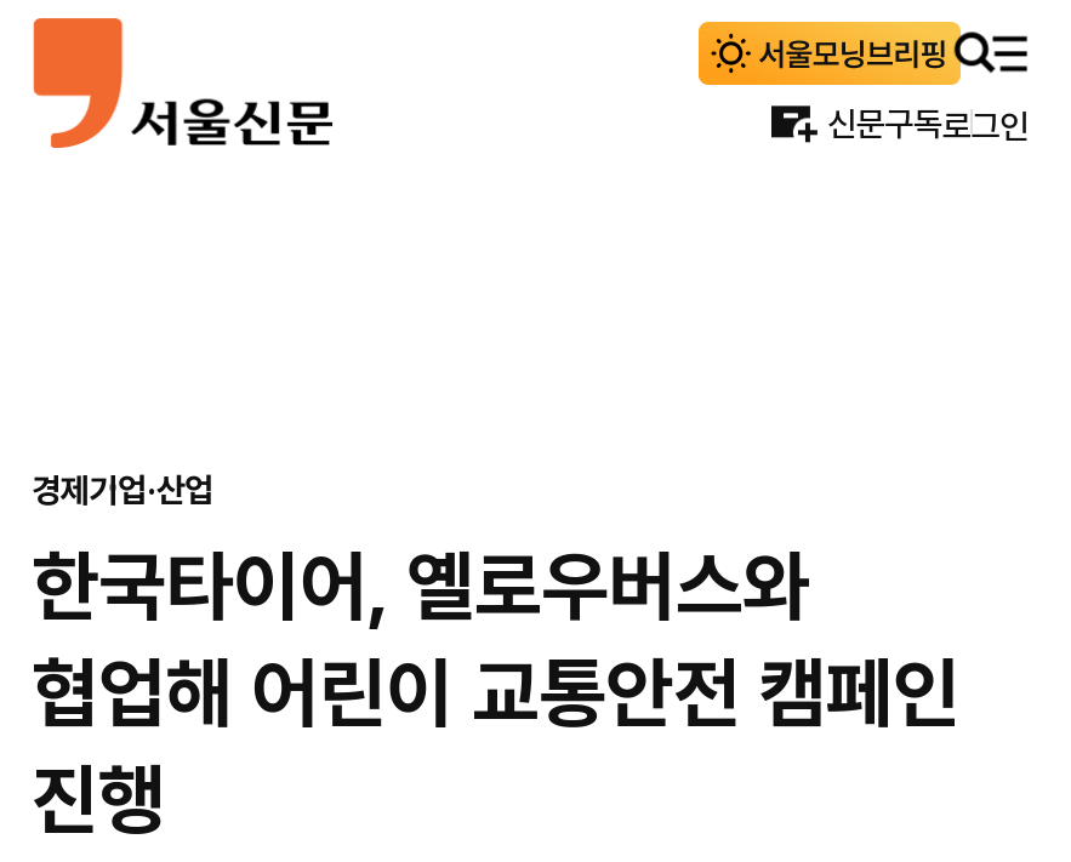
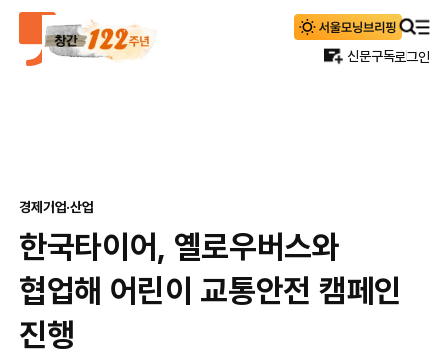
- [image]
+ [image]
